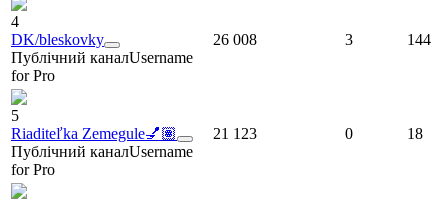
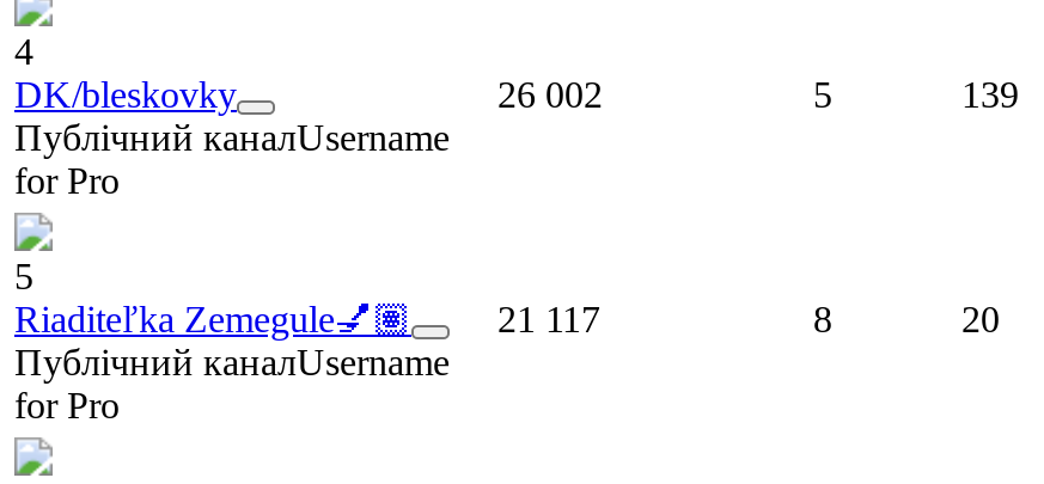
- 26 008
+ 26 002

- 3
+ 5

- 144
+ 139

- 21 123
+ 21 117

- 0
+ 8

- 18
+ 20
